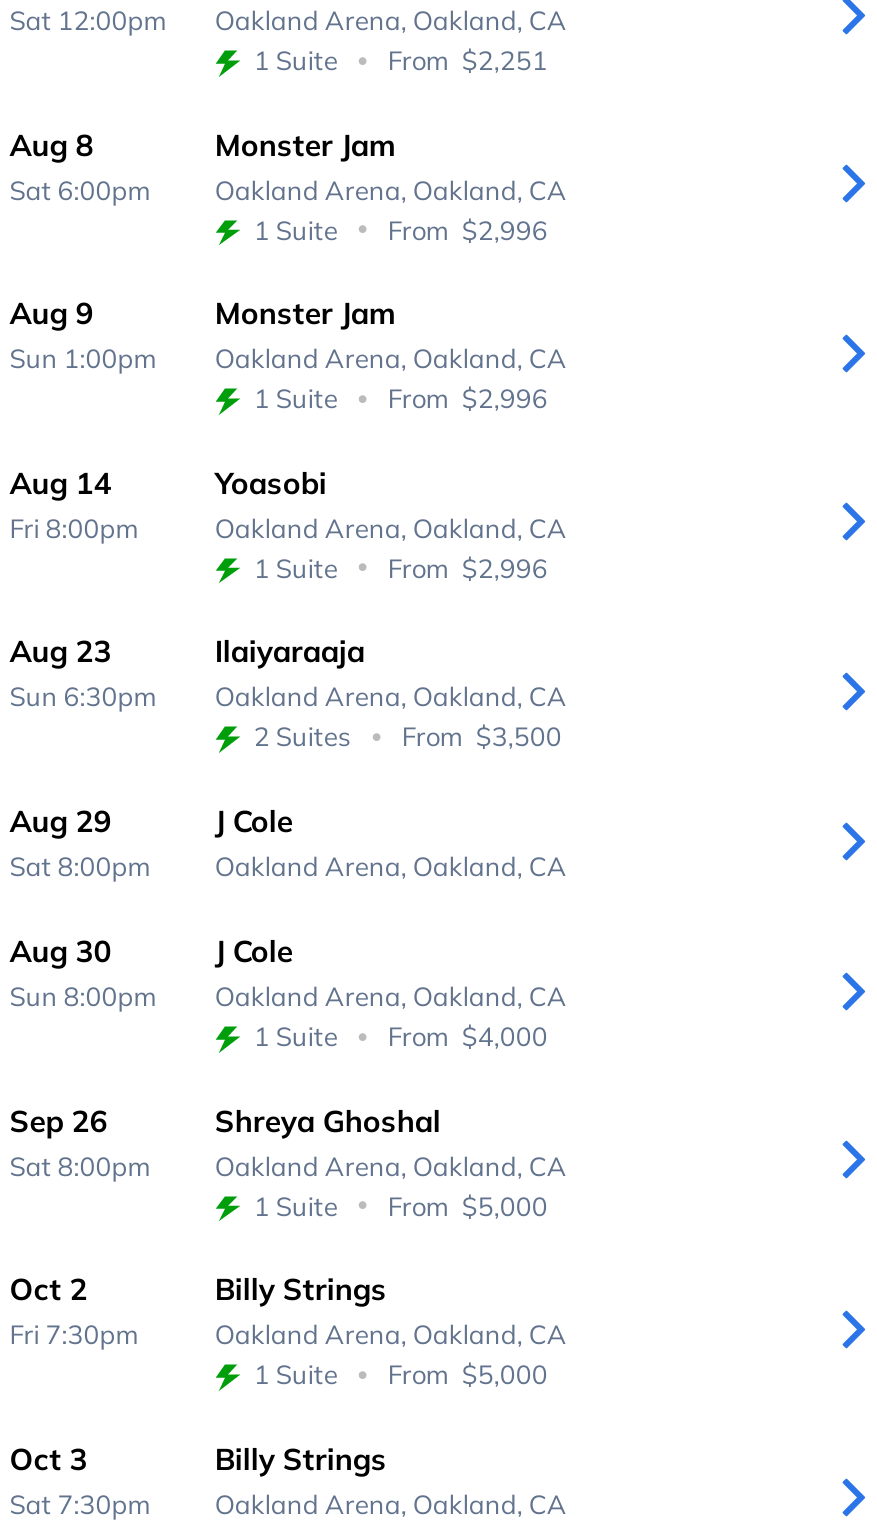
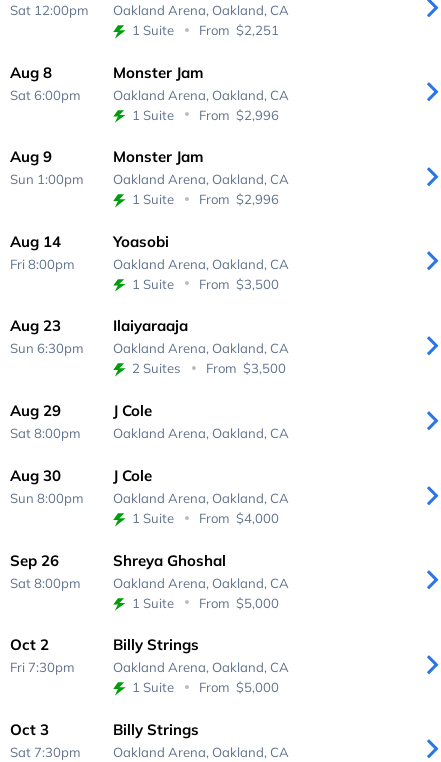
- 1 Suite From $2,996
+ 1 Suite From $3,500
